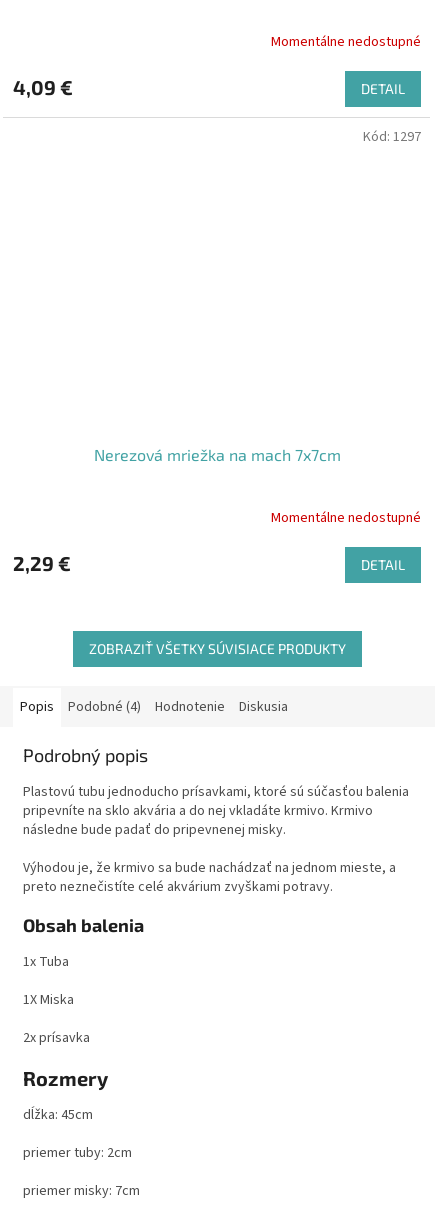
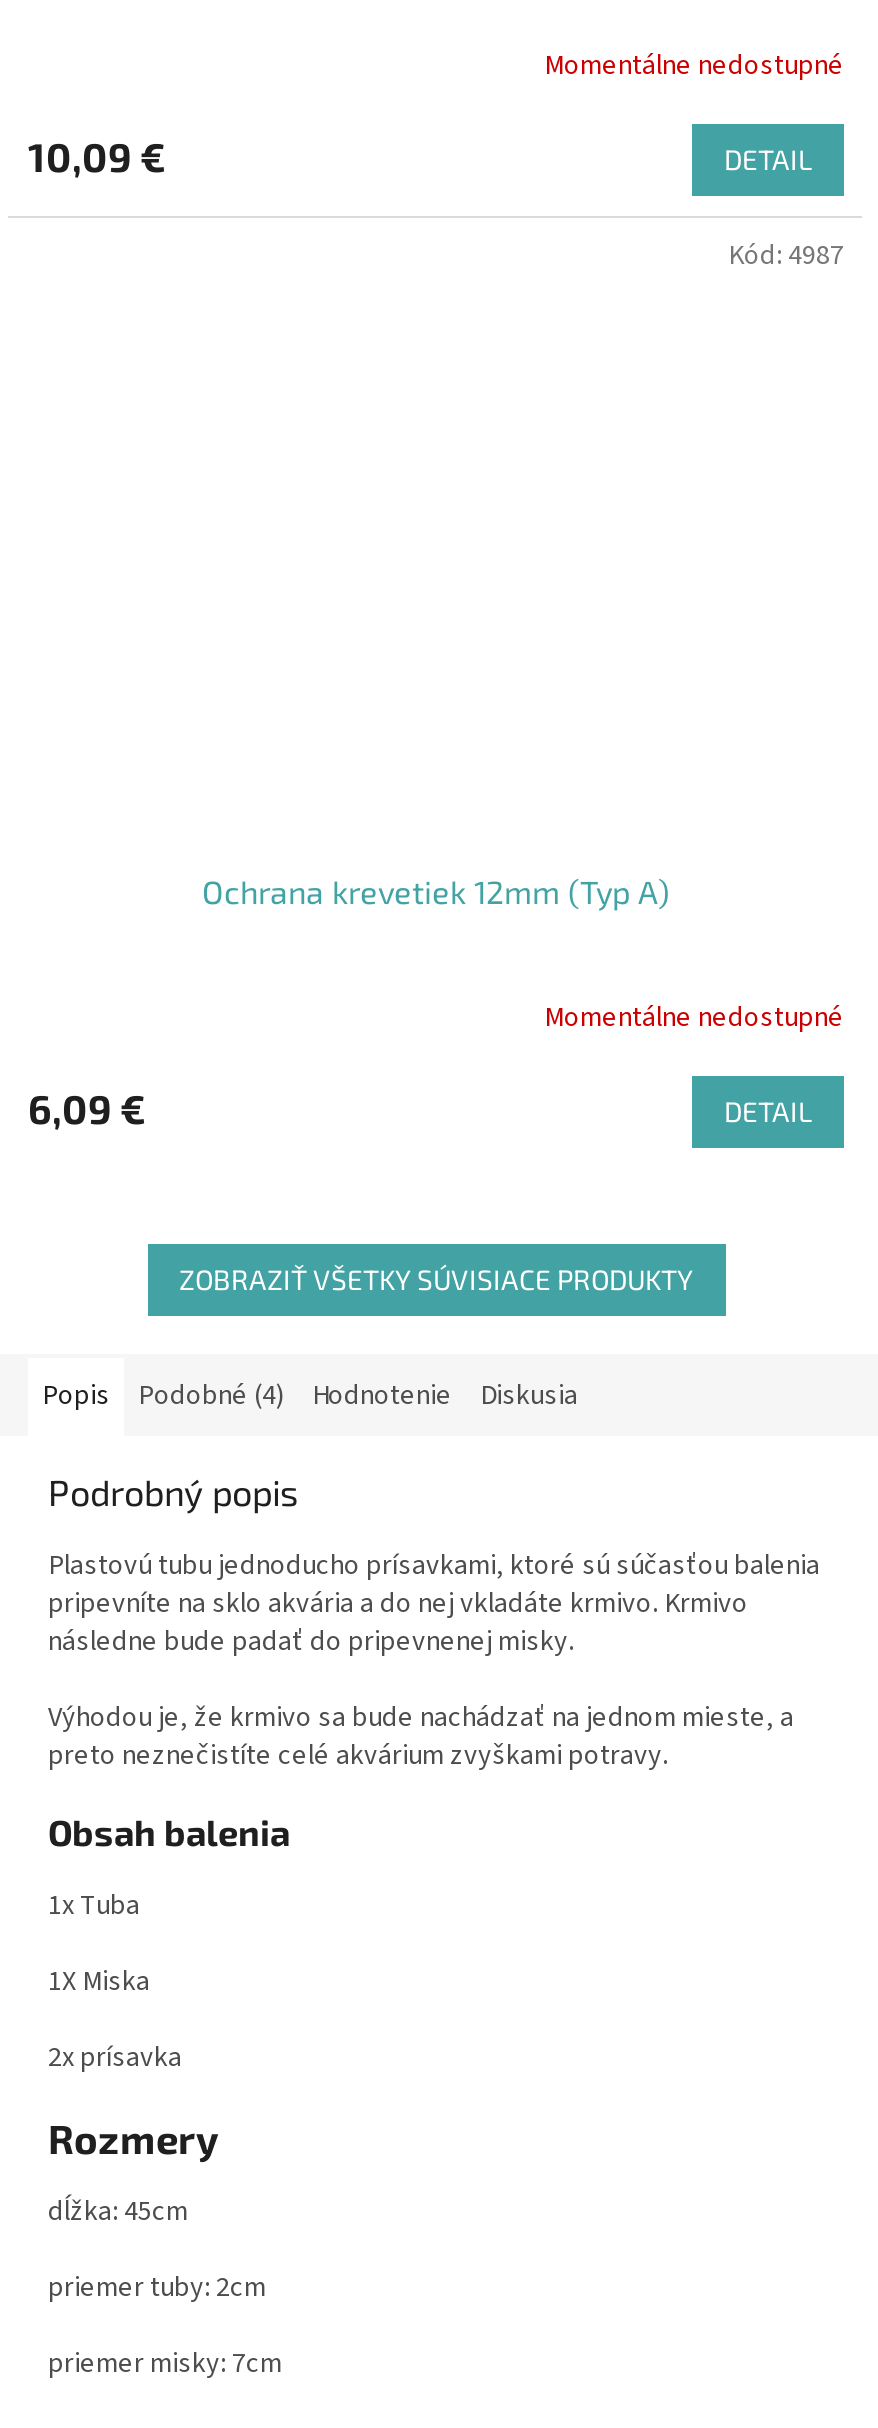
- 4,09 €
+ 10,09 €

- Kód: 1297
+ Kód: 4987

- Nerezová mriežka na mach 7x7cm
+ Ochrana krevetiek 12mm (Typ A)

- 2,29 €
+ 6,09 €
